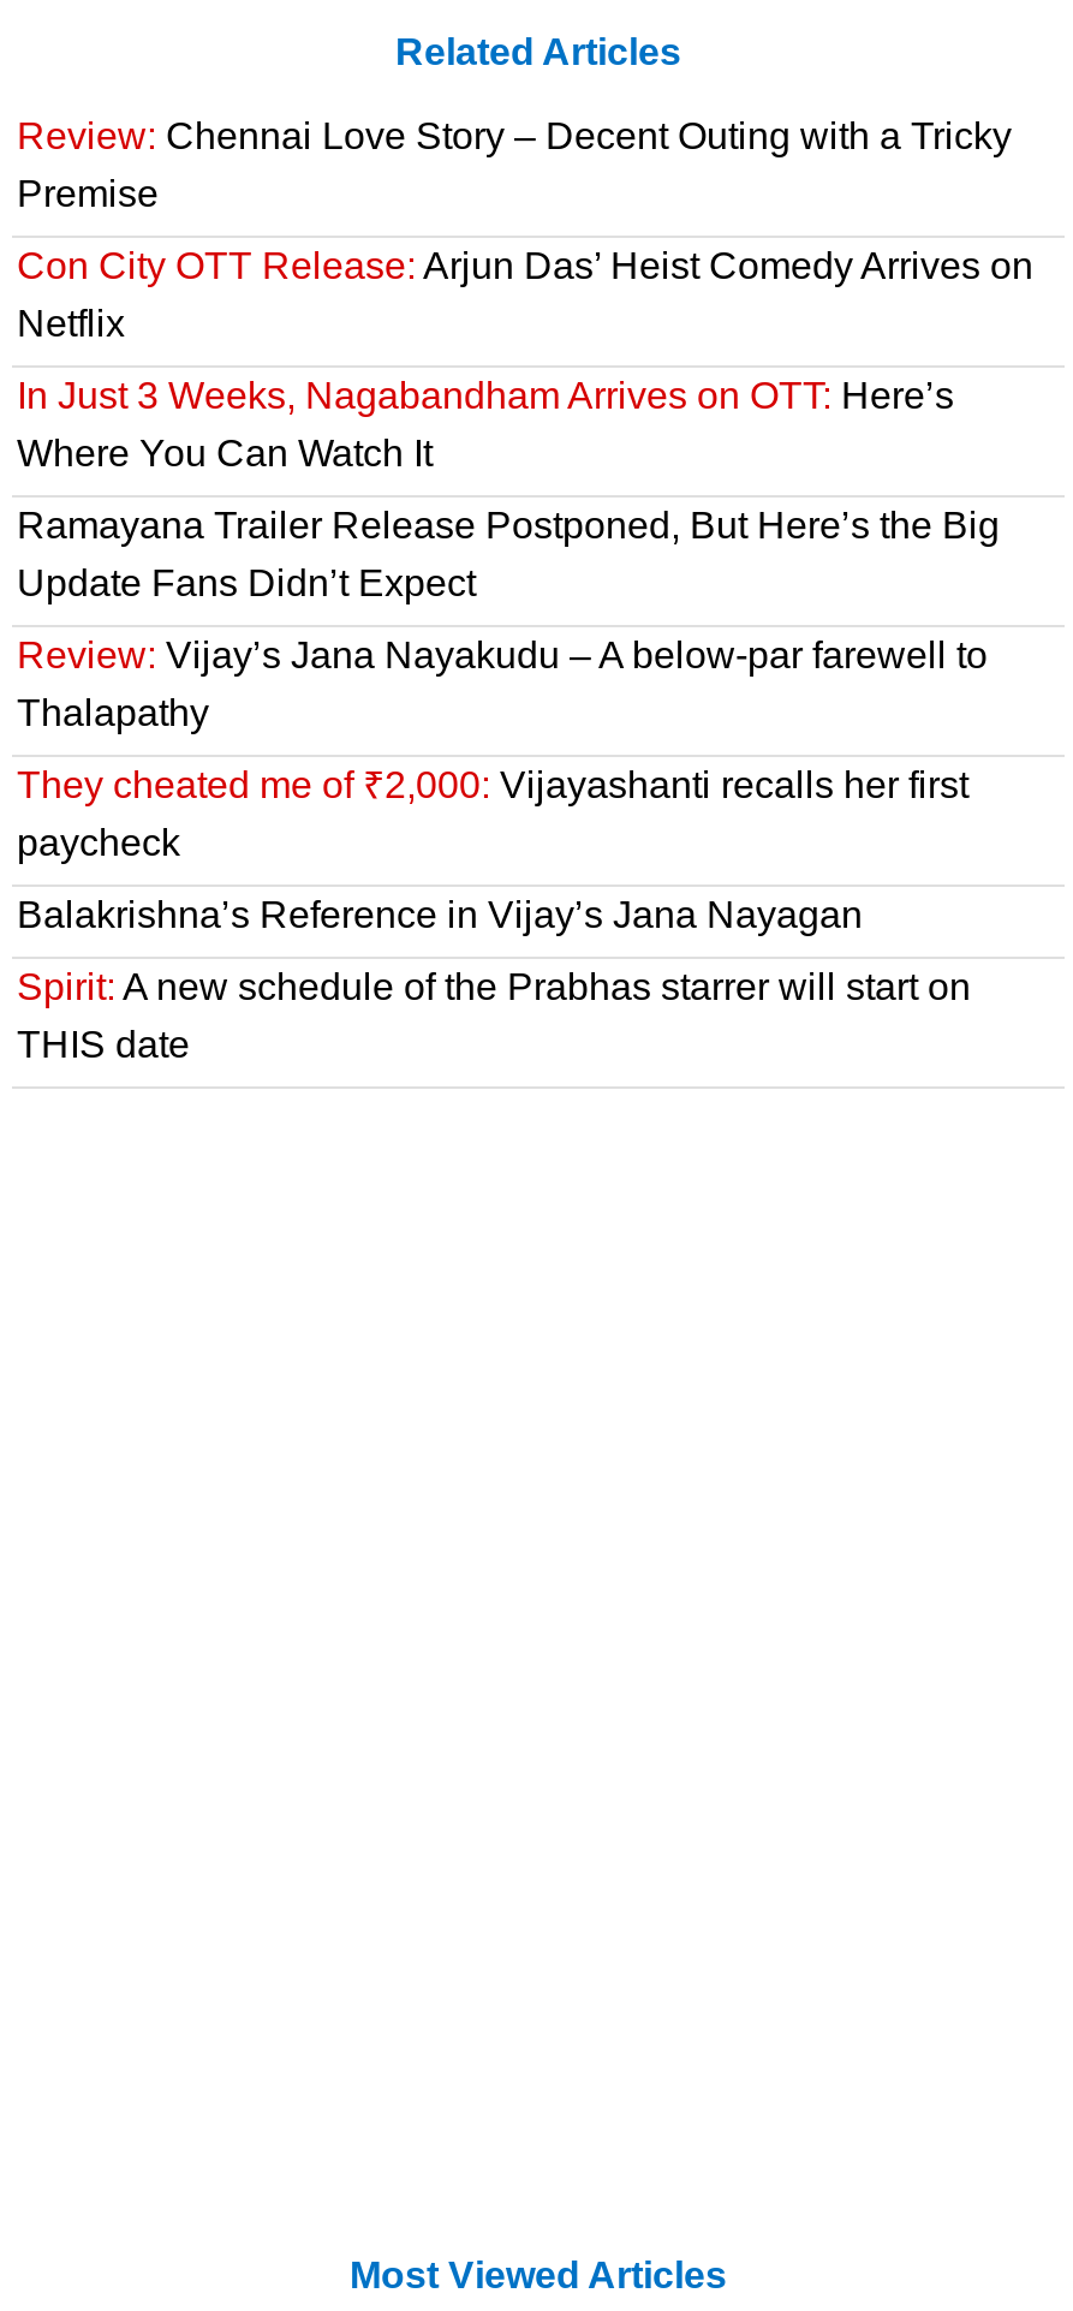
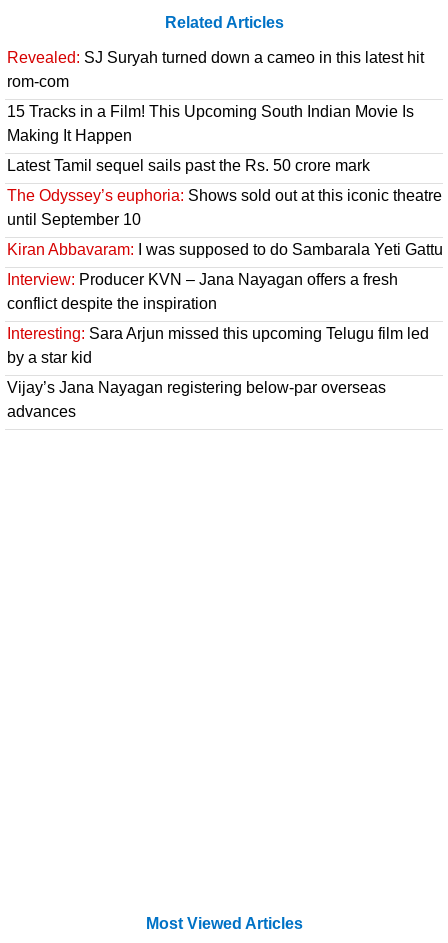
- Review: Chennai Love Story – Decent Outing with a Tricky
- Premise
+ Revealed: SJ Suryah turned down a cameo in this latest hit
+ rom-com

- Con City OTT Release: Arjun Das’ Heist Comedy Arrives on
- Netflix
+ 15 Tracks in a Film! This Upcoming South Indian Movie Is
+ Making It Happen

- In Just 3 Weeks, Nagabandham Arrives on OTT: Here’s
- Where You Can Watch It
+ Latest Tamil sequel sails past the Rs. 50 crore mark

- Ramayana Trailer Release Postponed, But Here’s the Big
- Update Fans Didn’t Expect
+ The Odyssey’s euphoria: Shows sold out at this iconic theatre
+ until September 10

- Review: Vijay’s Jana Nayakudu – A below-par farewell to
- Thalapathy
+ Kiran Abbavaram: I was supposed to do Sambarala Yeti Gattu

- They cheated me of ₹2,000: Vijayashanti recalls her first
- paycheck
+ Interview: Producer KVN – Jana Nayagan offers a fresh
+ conflict despite the inspiration

- Balakrishna’s Reference in Vijay’s Jana Nayagan
+ Interesting: Sara Arjun missed this upcoming Telugu film led
+ by a star kid

- Spirit: A new schedule of the Prabhas starrer will start on
- THIS date
+ Vijay’s Jana Nayagan registering below-par overseas
+ advances
